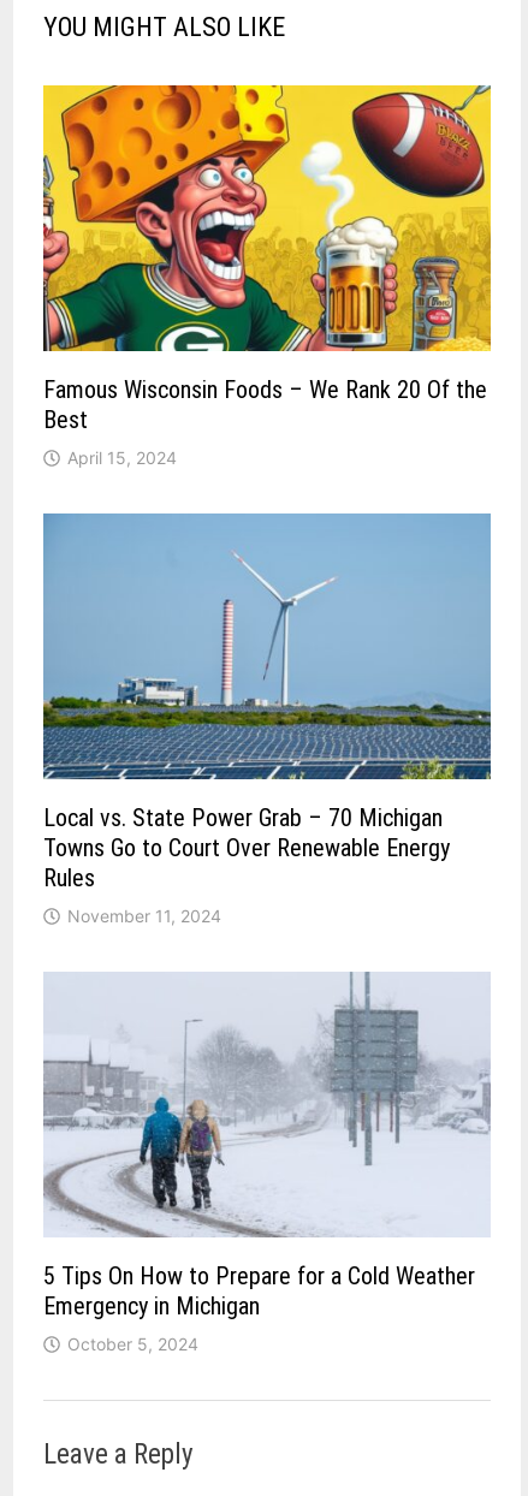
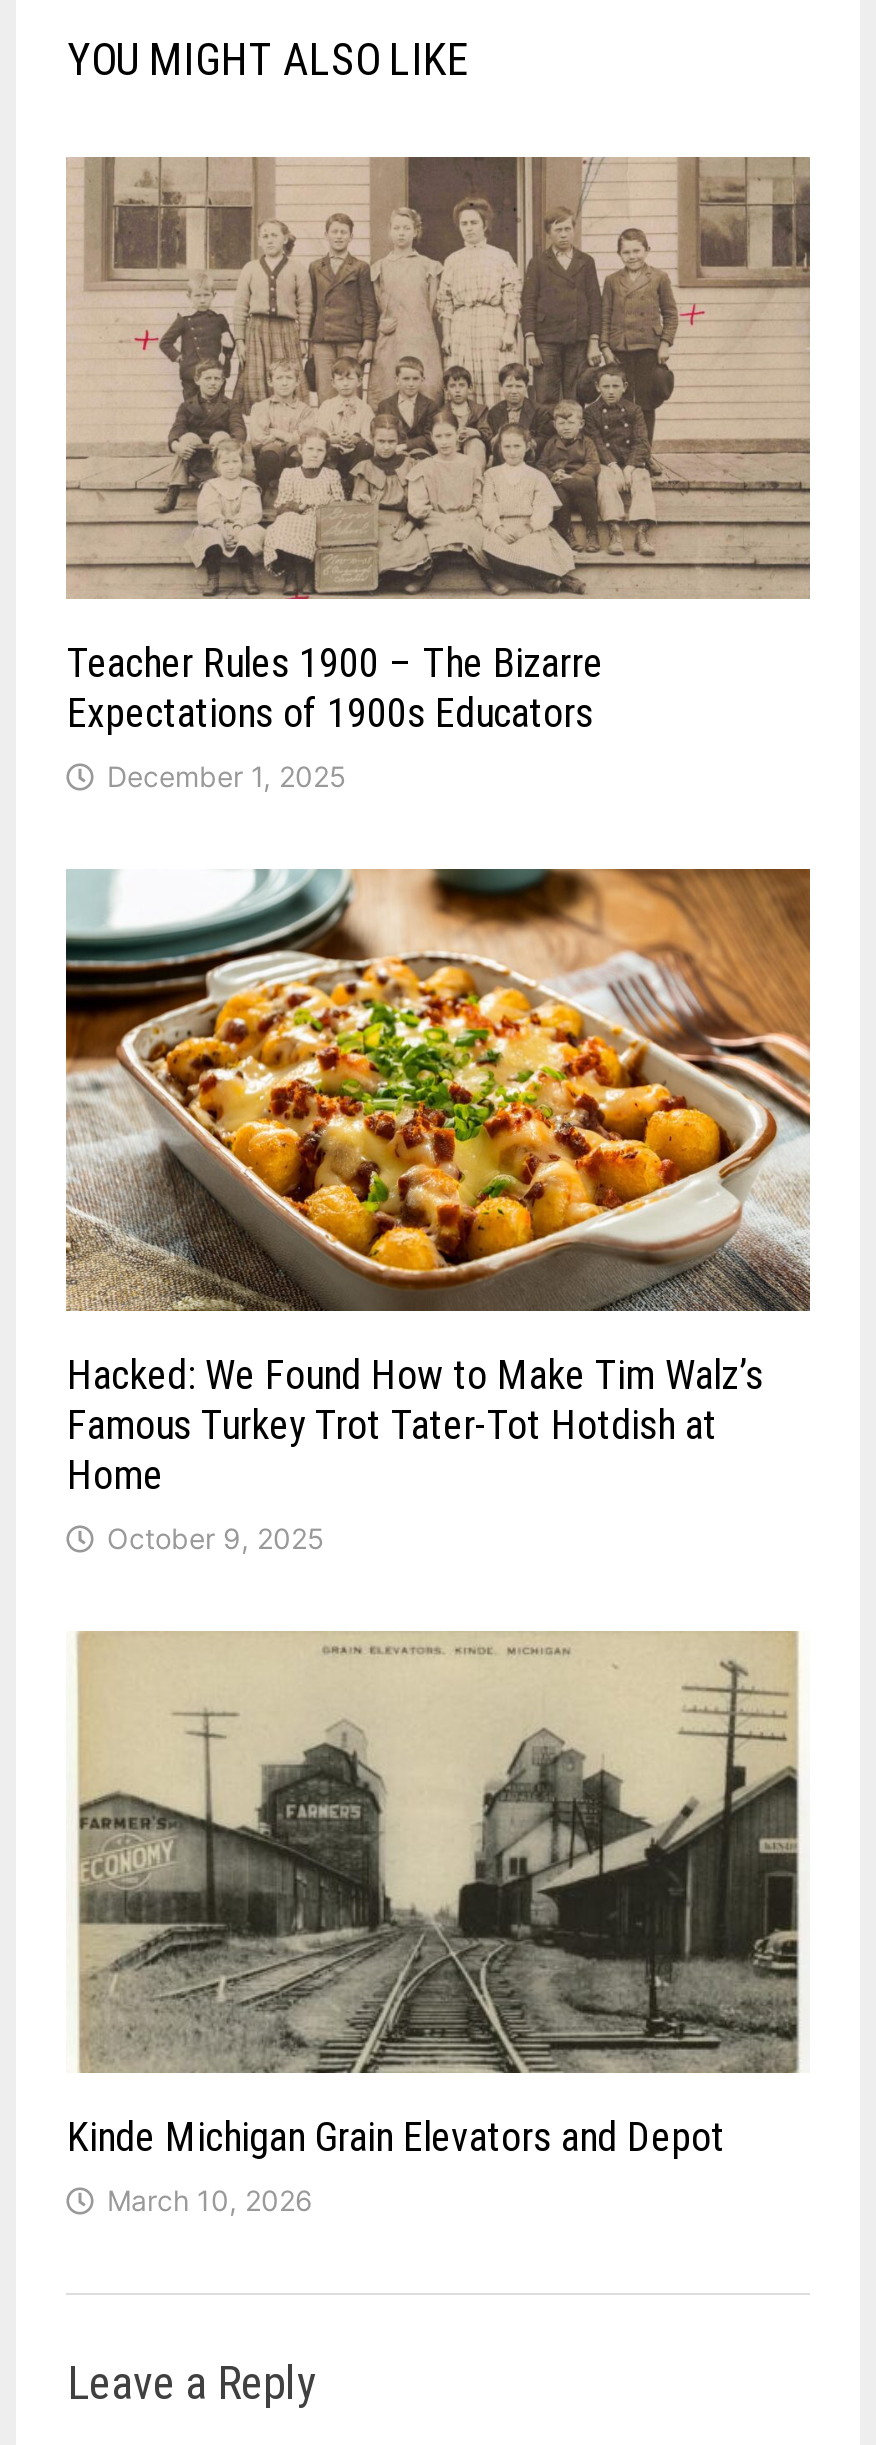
- [image]
- Famous Wisconsin Foods – We Rank 20 Of the
- Best
+ [image]
+ Teacher Rules 1900 – The Bizarre
+ Expectations of 1900s Educators

- April 15, 2024
+ December 1, 2025

- [image]
- Local vs. State Power Grab – 70 Michigan
- Towns Go to Court Over Renewable Energy
- Rules
+ [image]
+ Hacked: We Found How to Make Tim Walz’s
+ Famous Turkey Trot Tater-Tot Hotdish at
+ Home

- November 11, 2024
+ October 9, 2025

- [image]
- 5 Tips On How to Prepare for a Cold Weather
- Emergency in Michigan
+ [image]
+ Kinde Michigan Grain Elevators and Depot

- October 5, 2024
+ March 10, 2026
